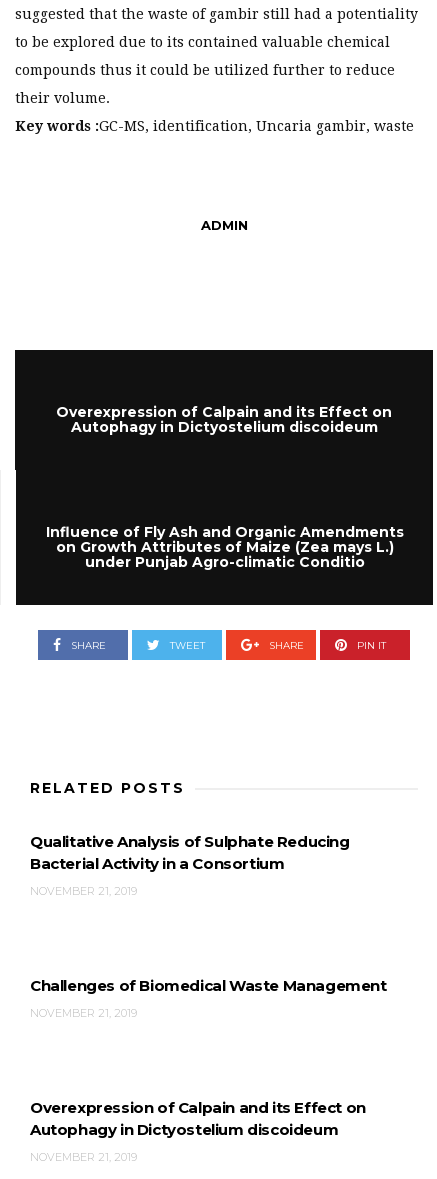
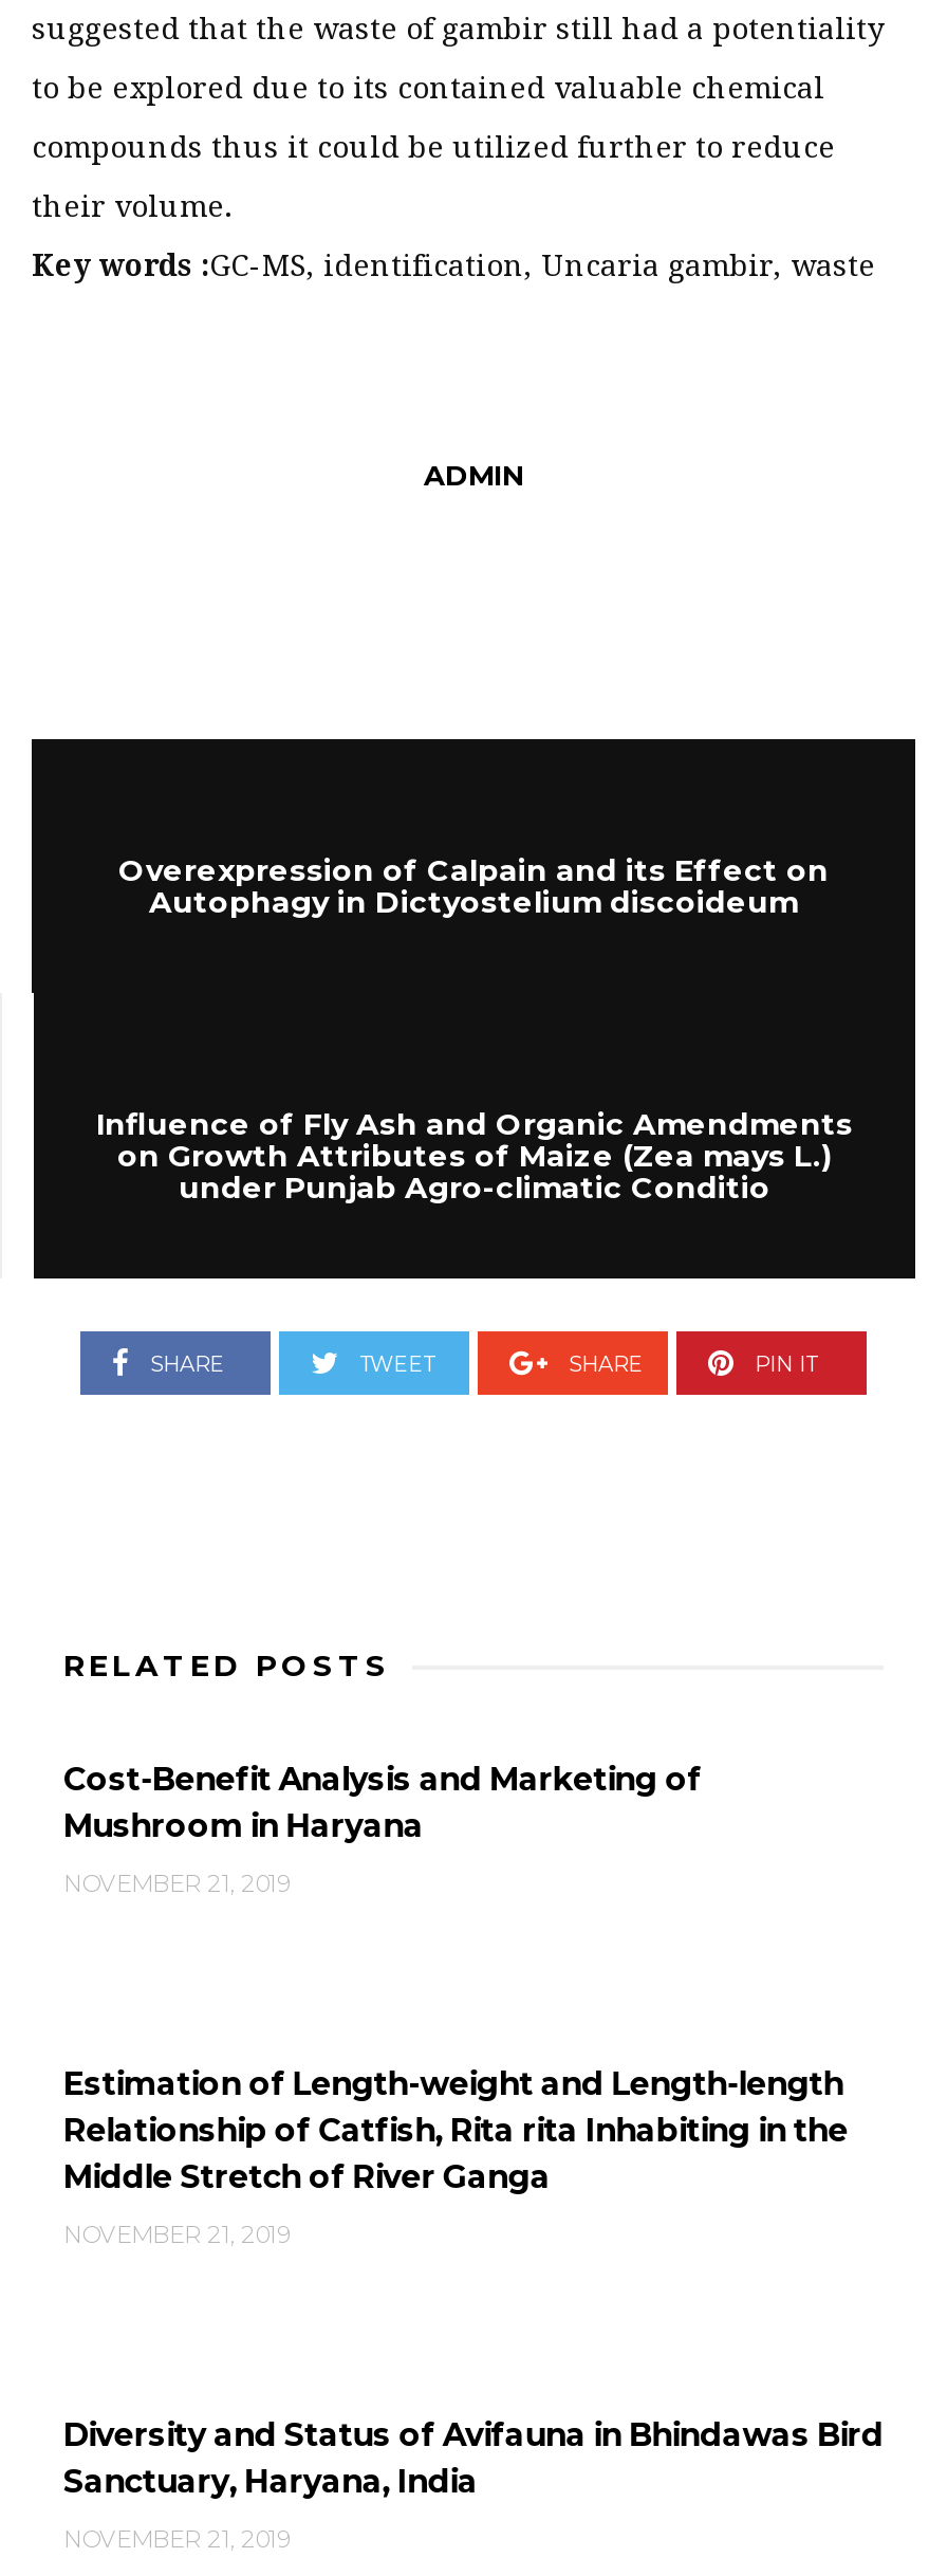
- Qualitative Analysis of Sulphate Reducing
- Bacterial Activity in a Consortium
+ Cost-Benefit Analysis and Marketing of
+ Mushroom in Haryana

- Challenges of Biomedical Waste Management
+ Estimation of Length-weight and Length-length
+ Relationship of Catfish, Rita rita Inhabiting in the
+ Middle Stretch of River Ganga

- Overexpression of Calpain and its Effect on
- Autophagy in Dictyostelium discoideum
+ Diversity and Status of Avifauna in Bhindawas Bird
+ Sanctuary, Haryana, India
